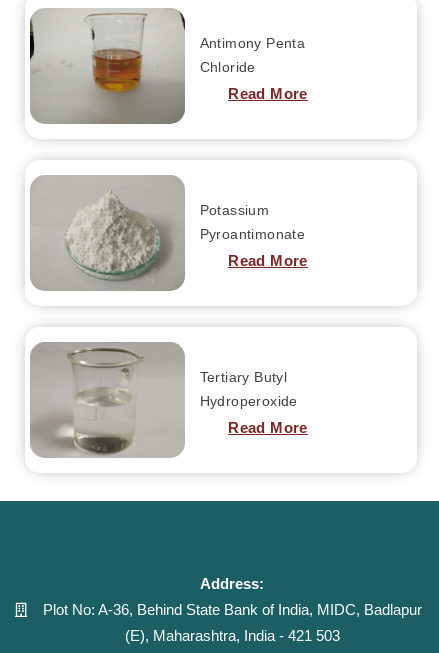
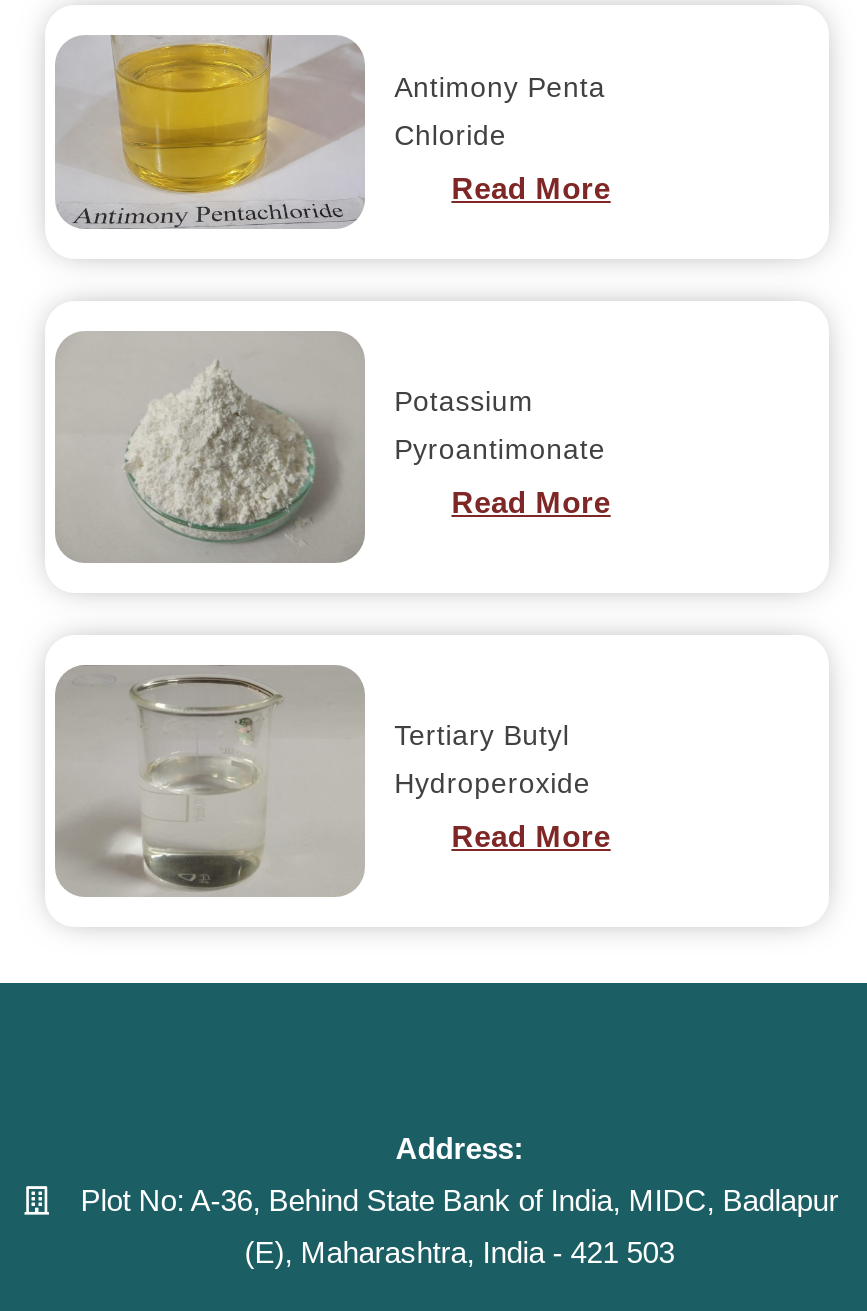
- [image]
+ [image]
